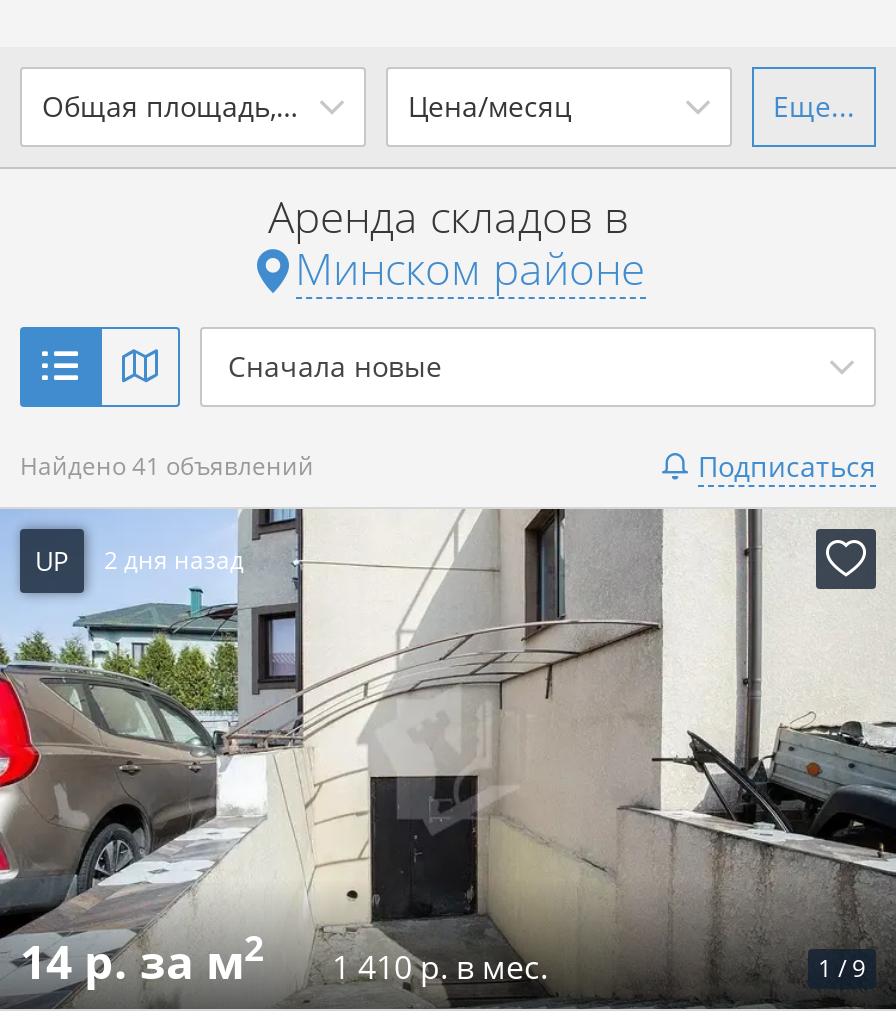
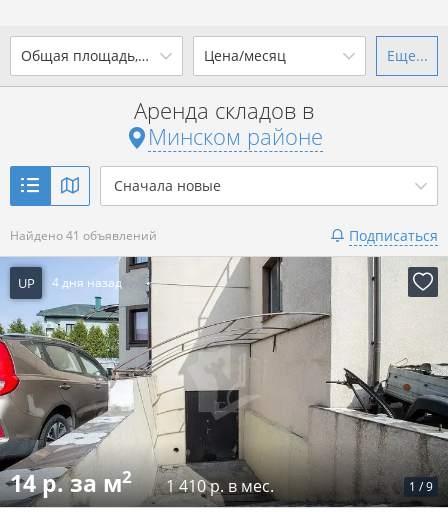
- UP 2 дня назад
+ UP 4 дня назад
